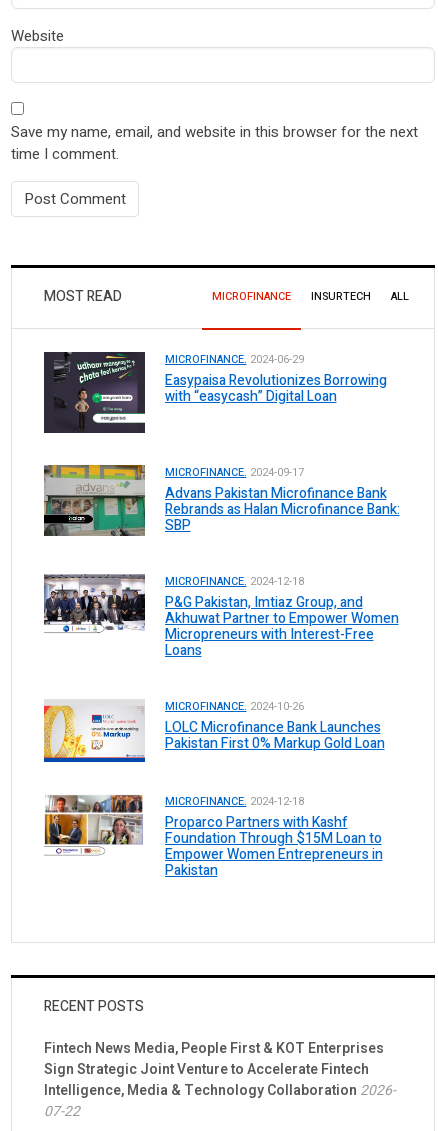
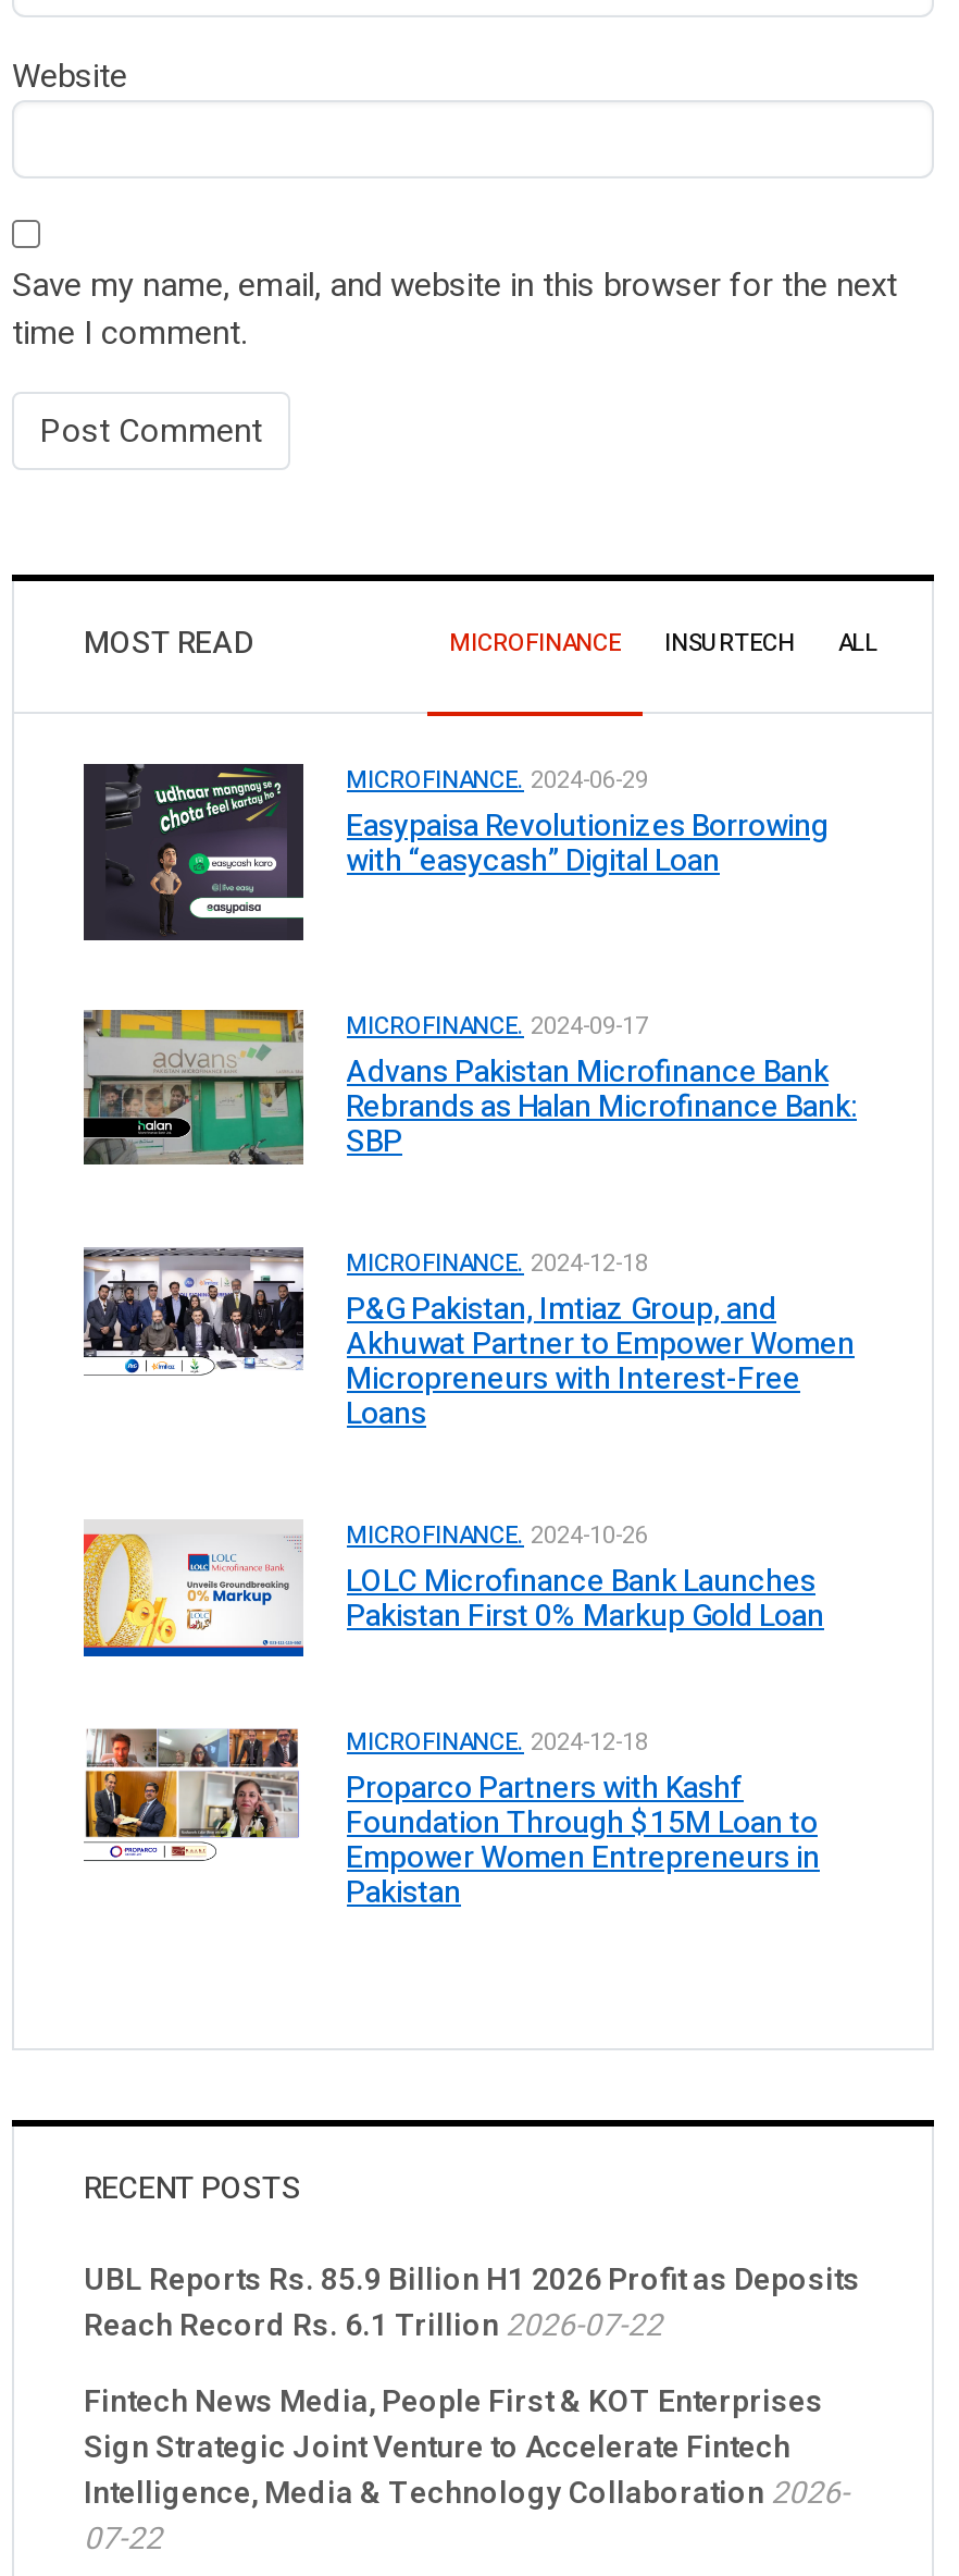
+ UBL Reports Rs. 85.9 Billion H1 2026 Profit as Deposits
+ Reach Record Rs. 6.1 Trillion 2026-07-22
